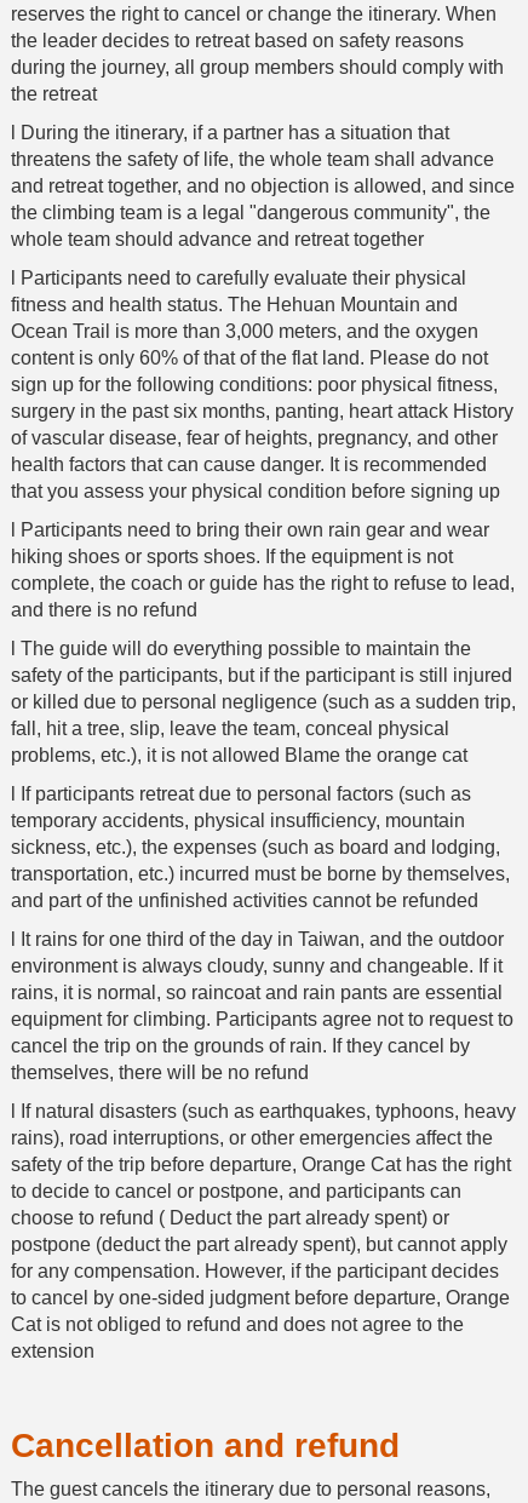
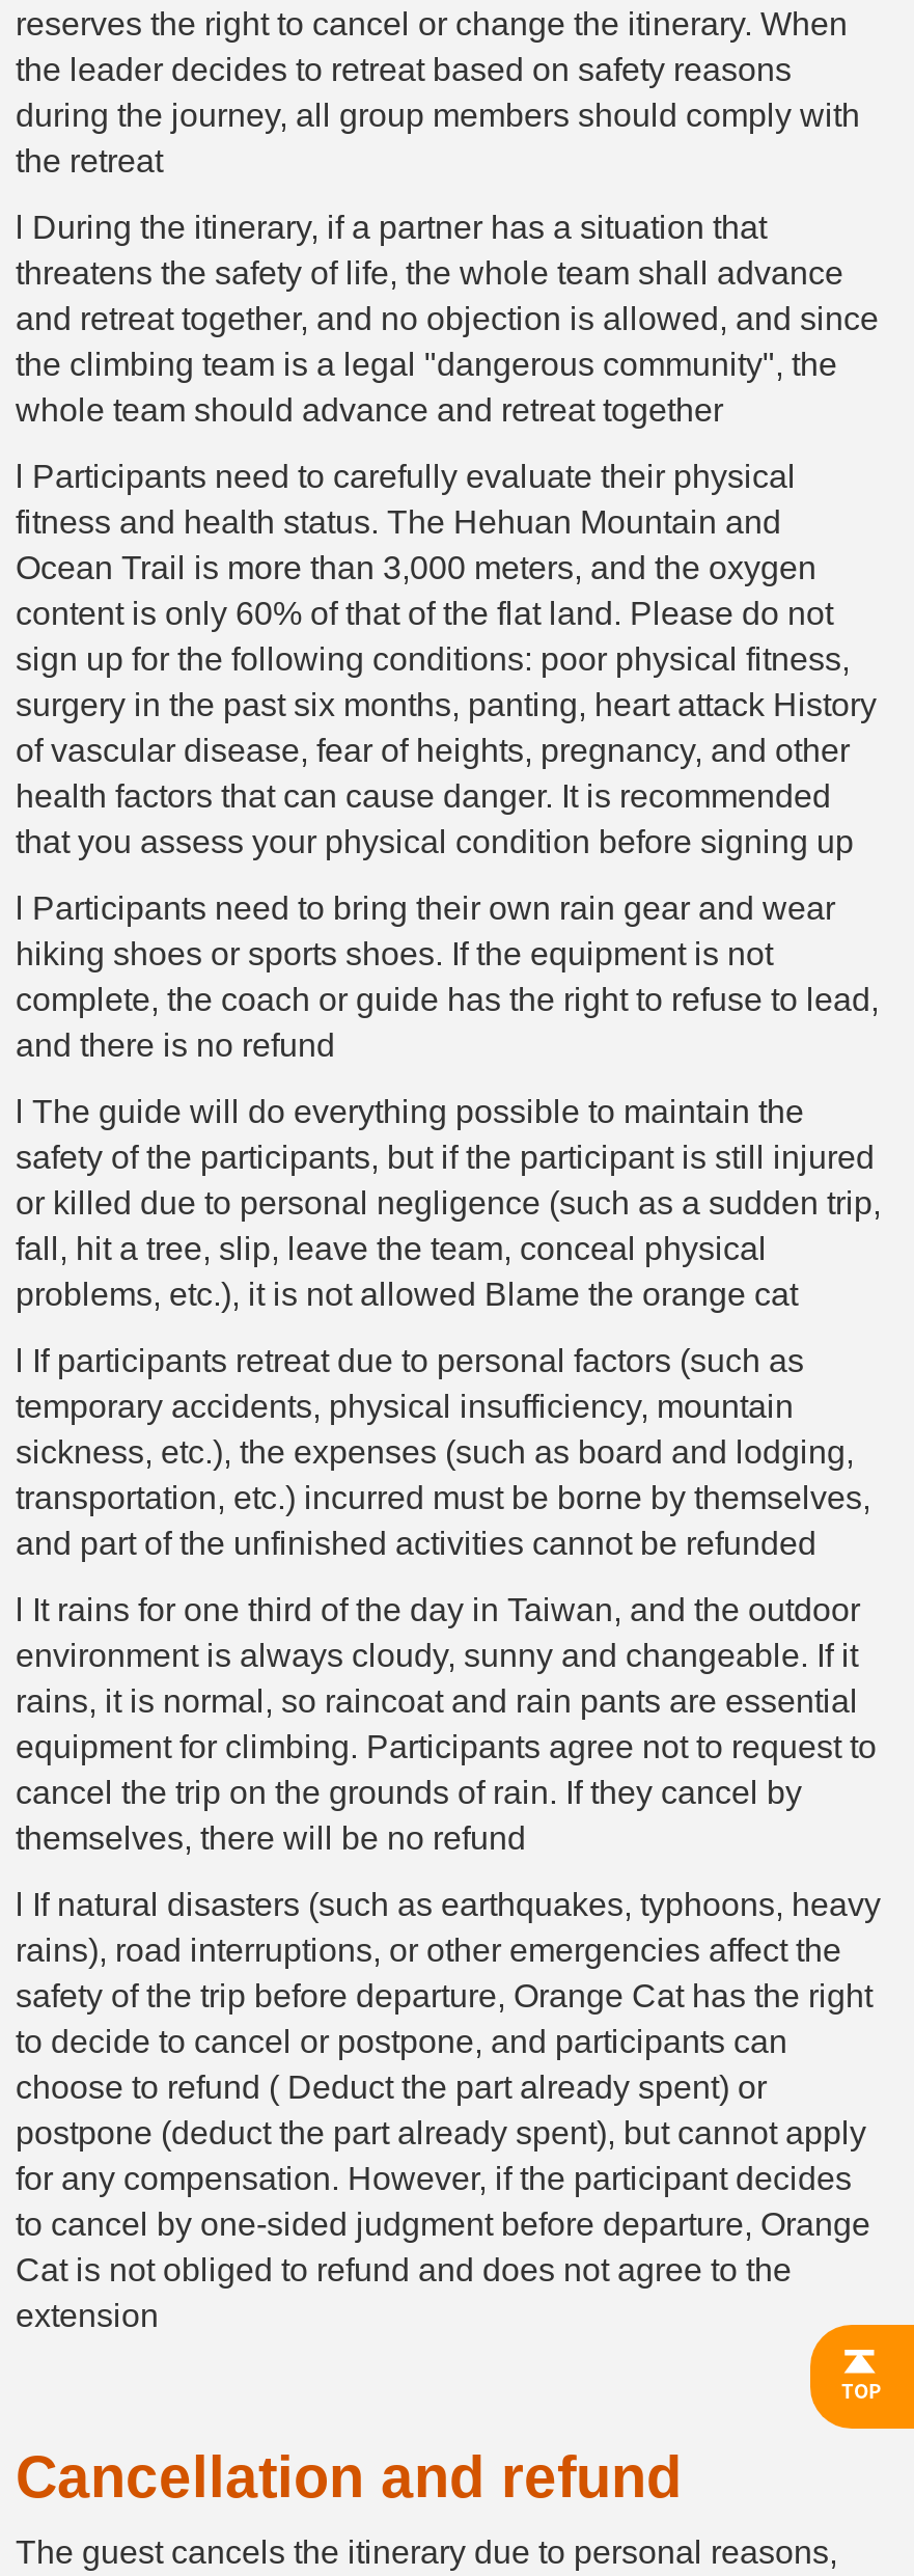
+ [image]
